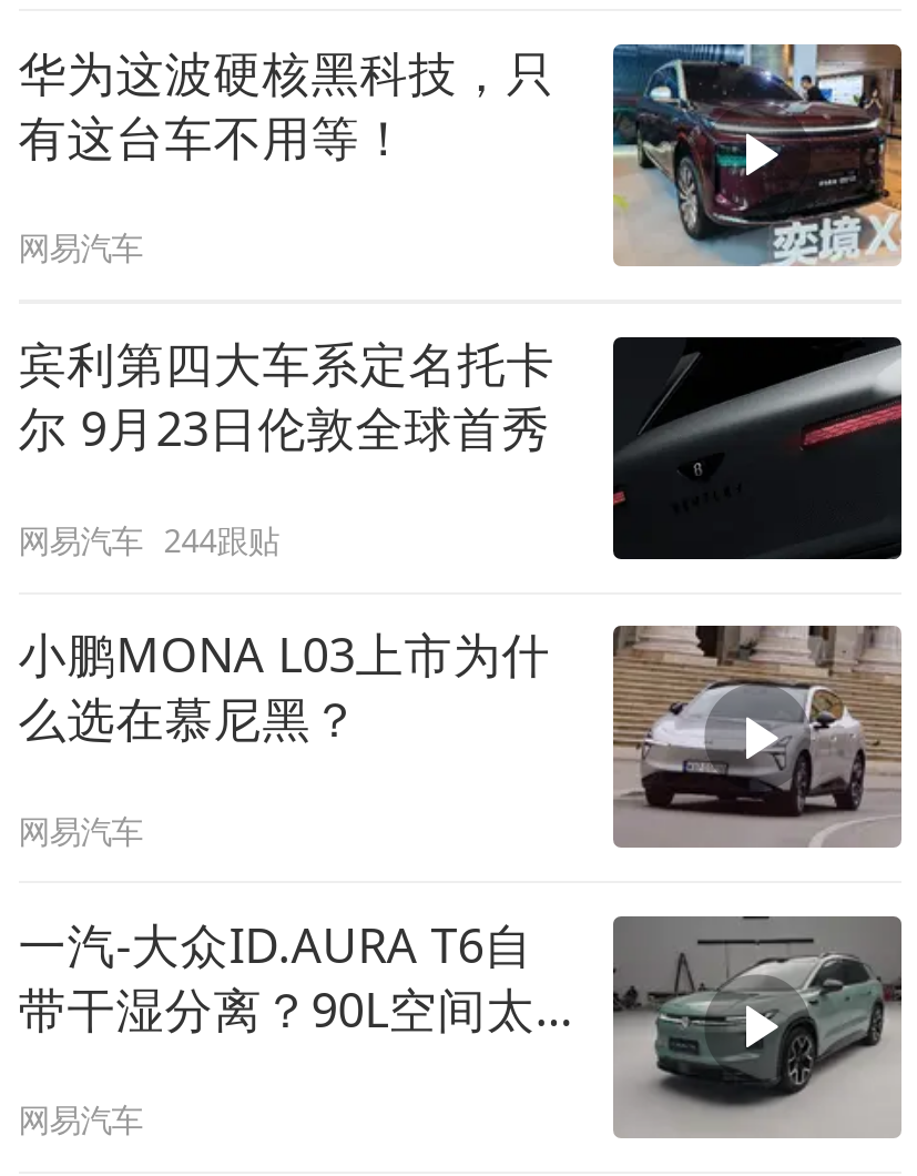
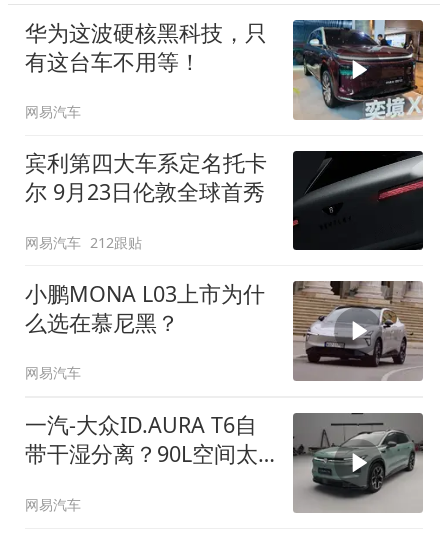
- 网易汽车 244跟贴
+ 网易汽车 212跟贴
